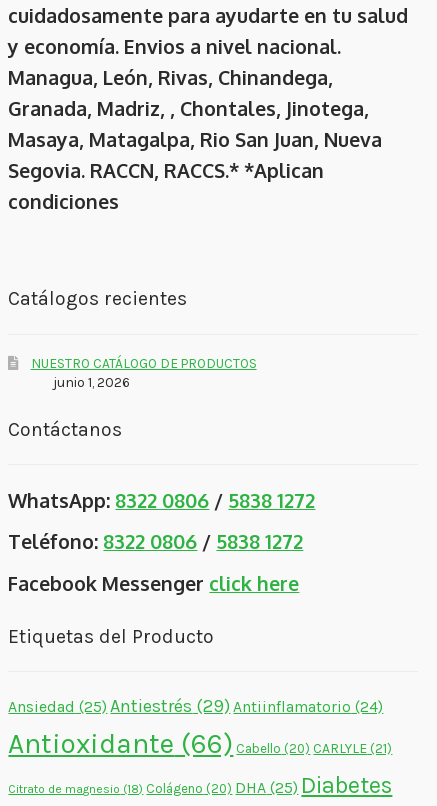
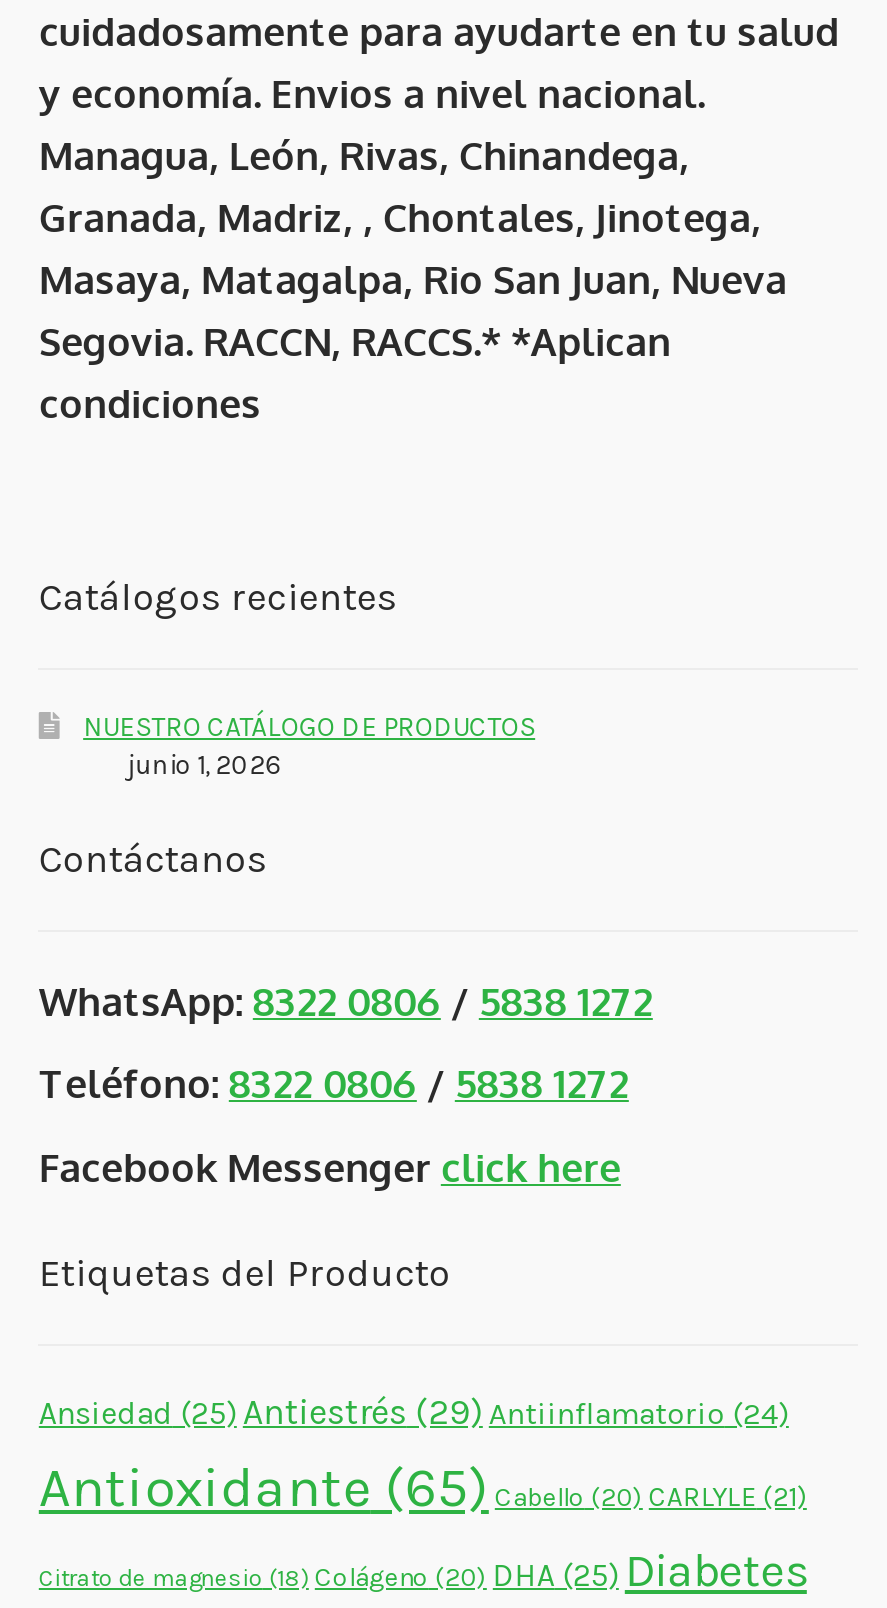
- Antioxidante (66) Cabello(20) CARLYLE (21)
+ Antioxidante (65) Cabello(20) CARLYLE (21)
